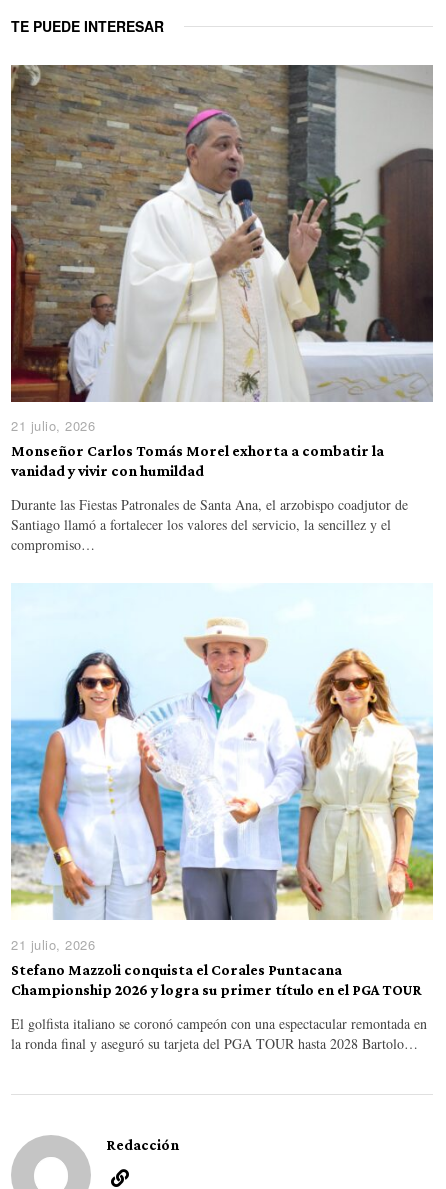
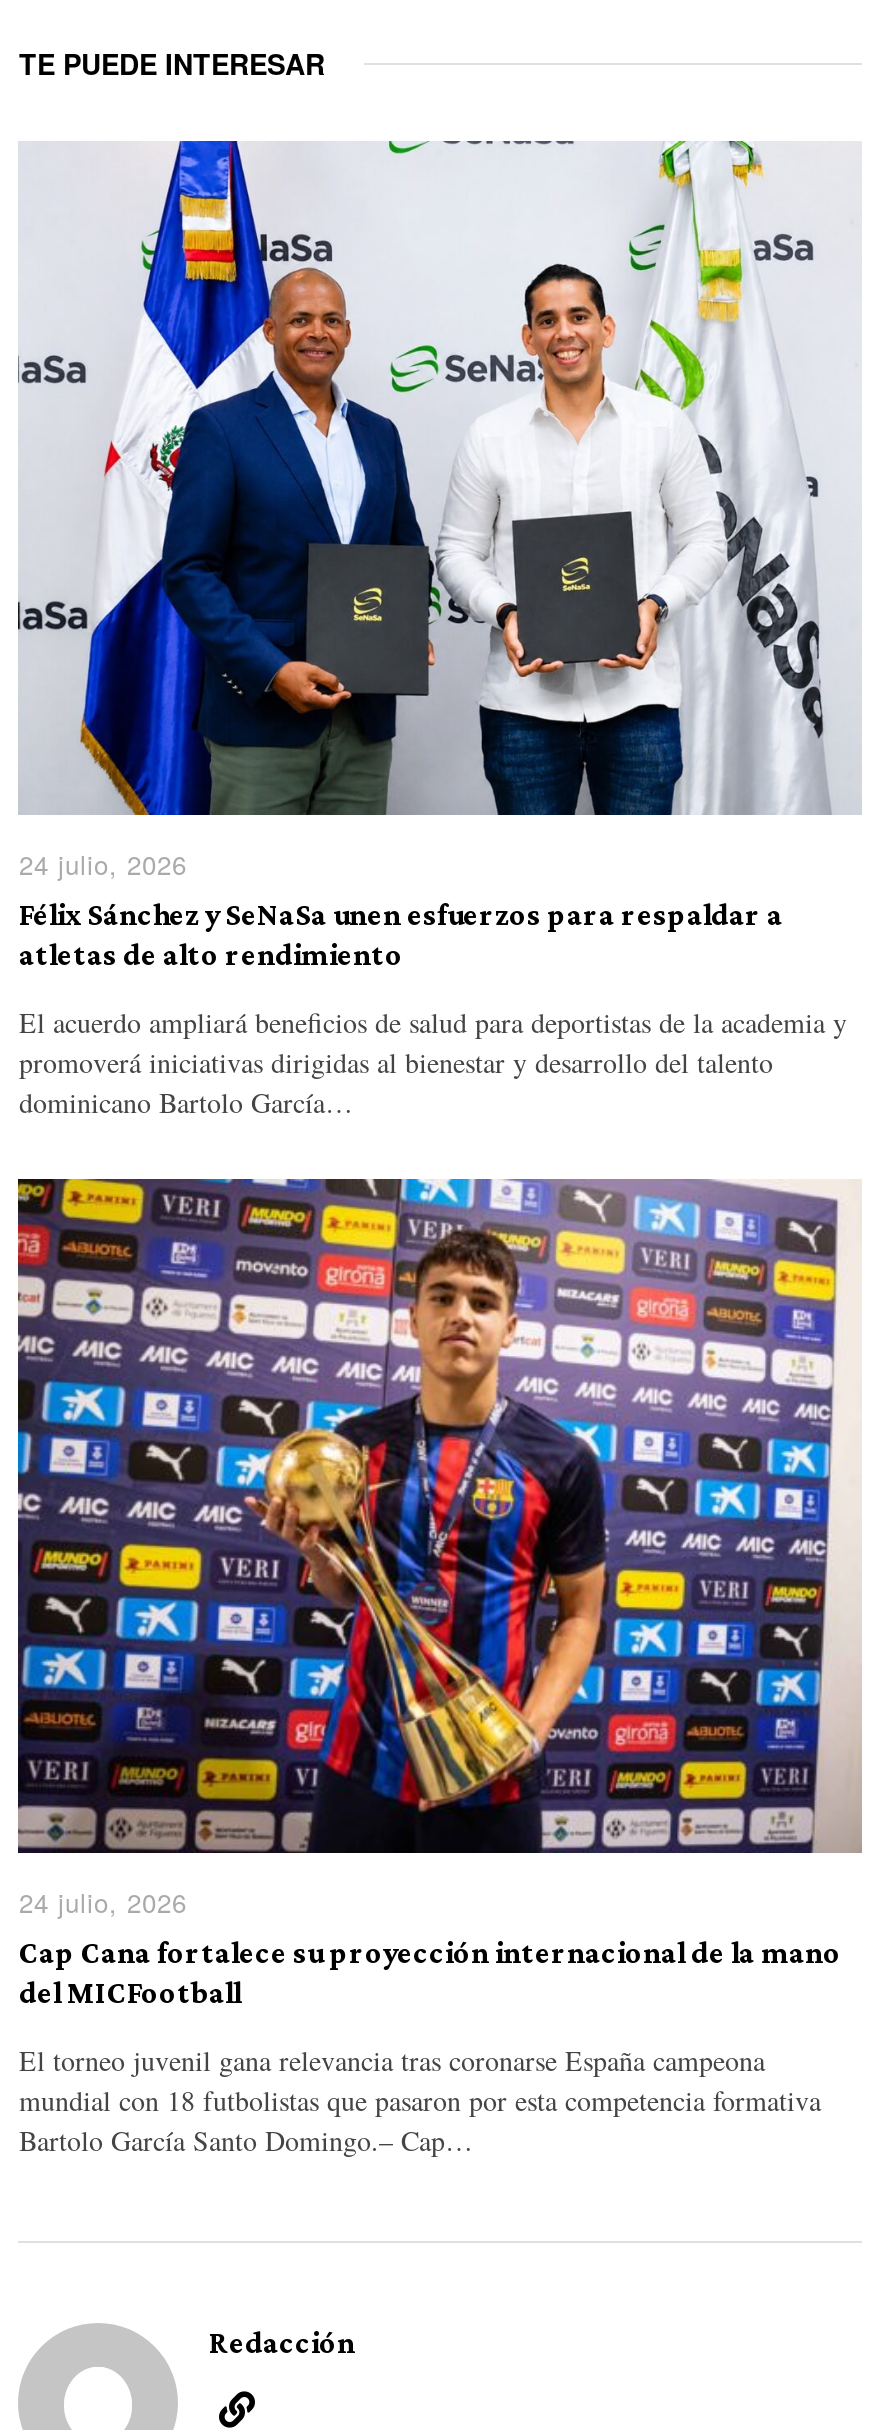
- [image]
- 21 julio, 2026
- Monseñor Carlos Tomás Morel exhorta a combatir la
- vanidad y vivir con humildad
+ [image]
+ 24 julio, 2026
+ Félix Sánchez y SeNaSa unen esfuerzos para respaldar a
+ atletas de alto rendimiento

- Durante las Fiestas Patronales de Santa Ana, el arzobispo coadjutor de
- Santiago llamó a fortalecer los valores del servicio, la sencillez y el
- compromiso…
+ El acuerdo ampliará beneficios de salud para deportistas de la academia y
+ promoverá iniciativas dirigidas al bienestar y desarrollo del talento
+ dominicano Bartolo García…

- [image]
- 21 julio, 2026
- Stefano Mazzoli conquista el Corales Puntacana
- Championship 2026 y logra su primer título en el PGA TOUR
+ [image]
+ 24 julio, 2026
+ Cap Cana fortalece su proyección internacional de la mano
+ del MICFootball

- El golfista italiano se coronó campeón con una espectacular remontada en
- la ronda final y aseguró su tarjeta del PGA TOUR hasta 2028 Bartolo…
+ El torneo juvenil gana relevancia tras coronarse España campeona
+ mundial con 18 futbolistas que pasaron por esta competencia formativa
+ Bartolo García Santo Domingo.– Cap…
